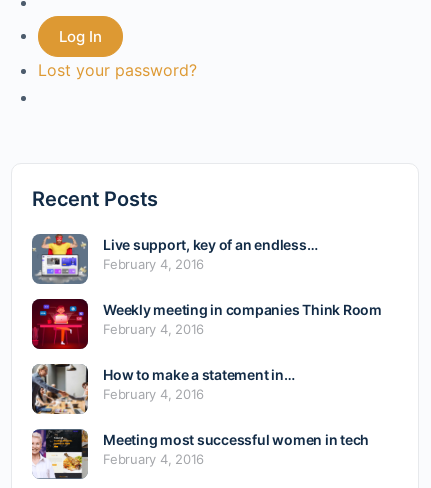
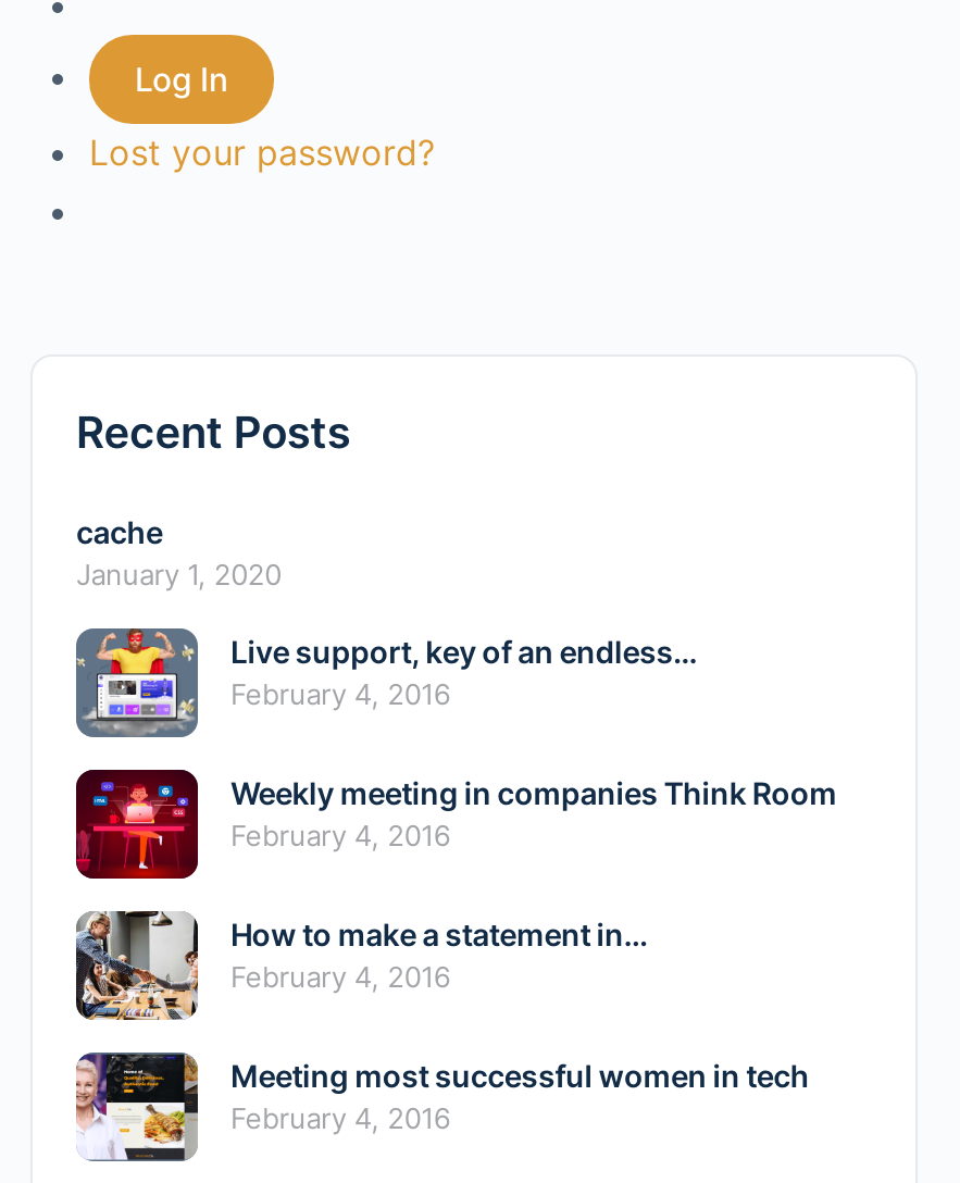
+ cache
+ January 1, 2020
